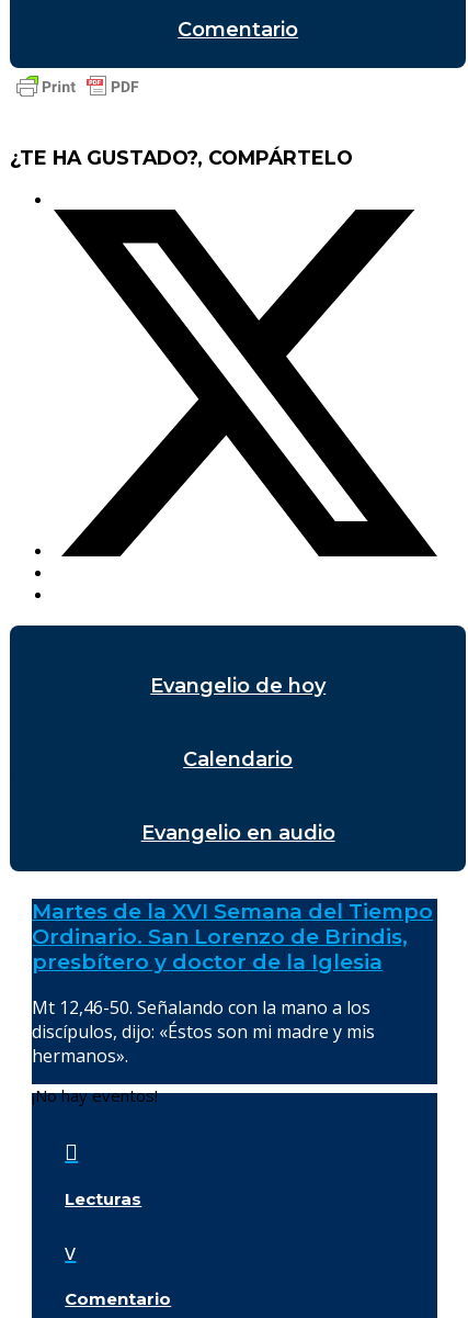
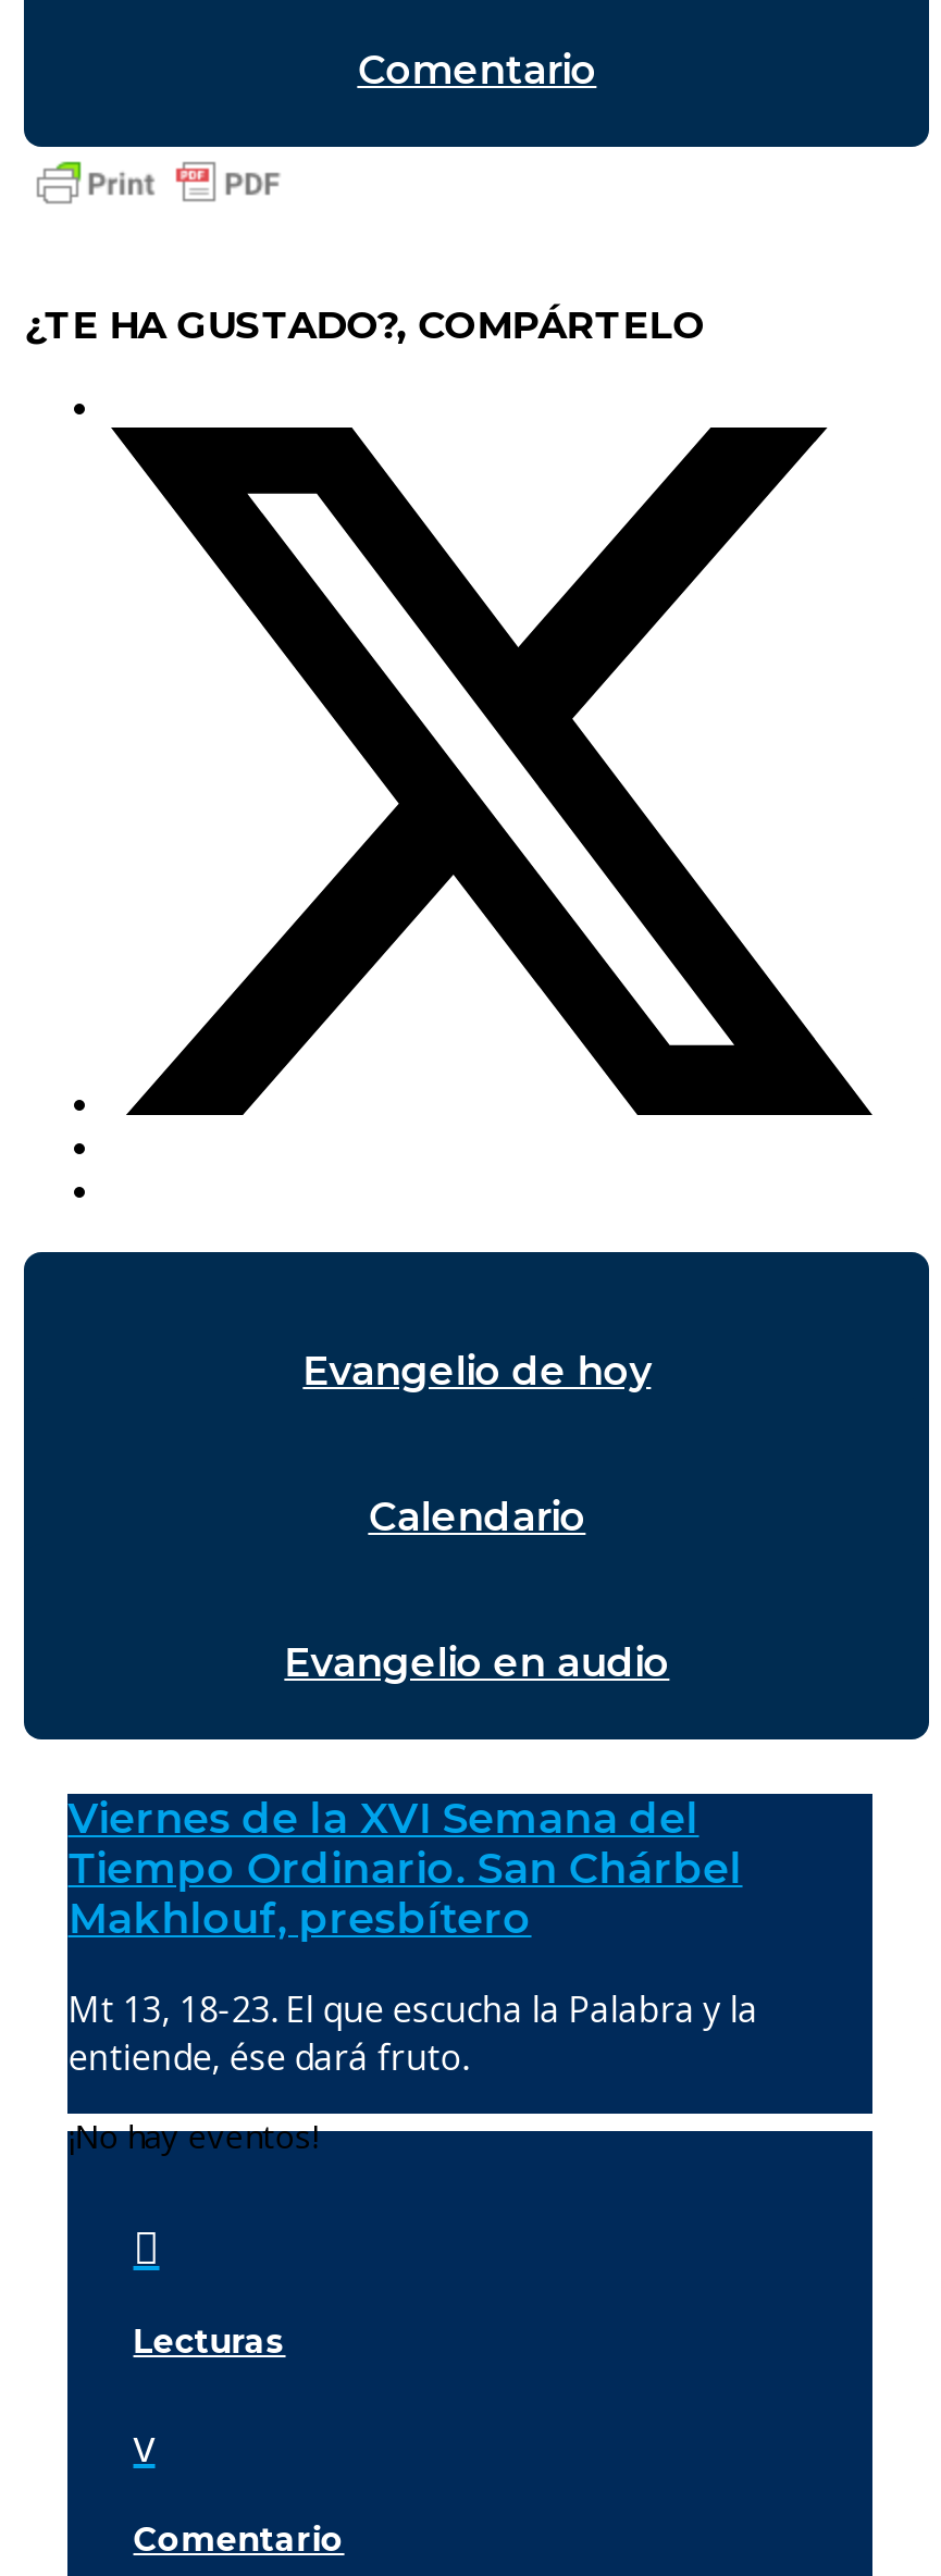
- Martes de la XVI Semana del Tiempo
- Ordinario. San Lorenzo de Brindis,
- presbítero y doctor de la Iglesia
+ Viernes de la XVI Semana del
+ Tiempo Ordinario. San Chárbel
+ Makhlouf, presbítero

- Mt 12,46-50. Señalando con la mano a los
- discípulos, dijo: «Éstos son mi madre y mis
- hermanos».
+ Mt 13, 18-23. El que escucha la Palabra y la
+ entiende, ése dará fruto.
